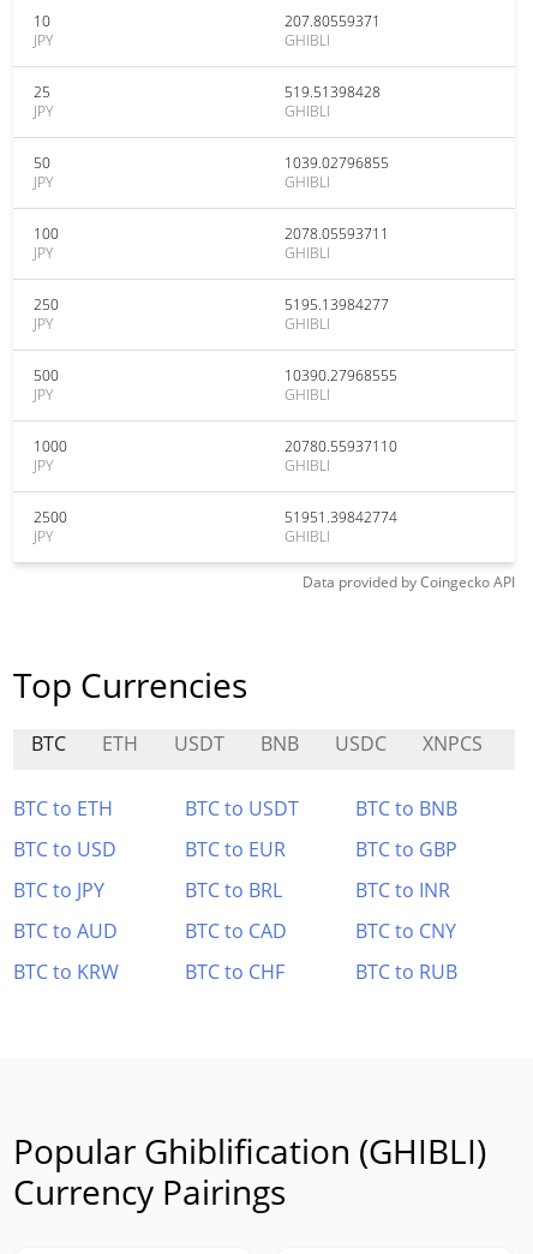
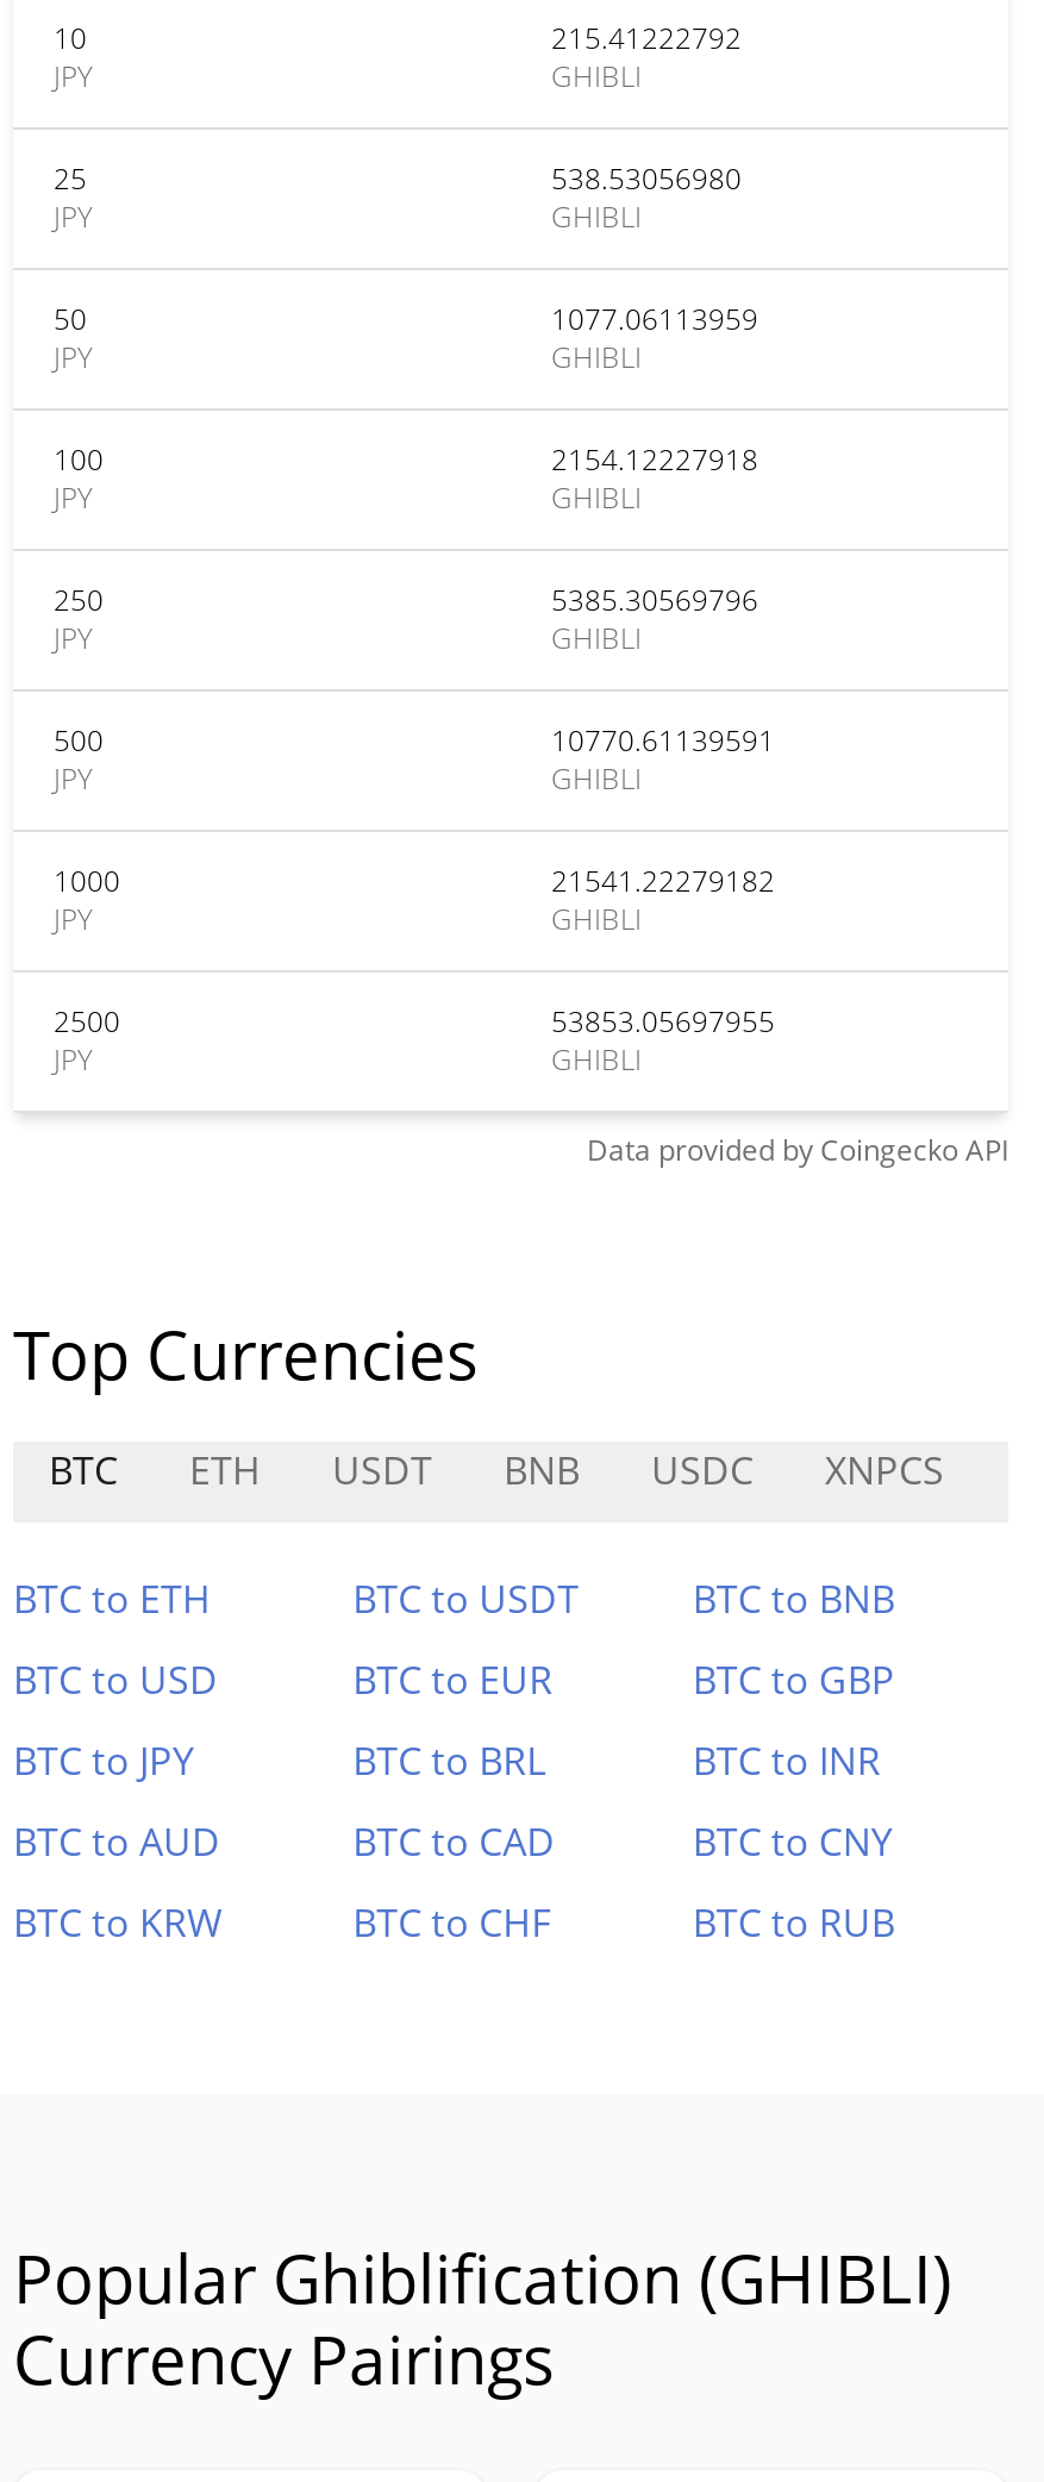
- 207.80559371
+ 215.41222792

- 519.51398428
+ 538.53056980

- 1039.02796855
+ 1077.06113959

- 2078.05593711
+ 2154.12227918

- 5195.13984277
+ 5385.30569796

- 10390.27968555
+ 10770.61139591

- 20780.55937110
+ 21541.22279182

- 51951.39842774
+ 53853.05697955
